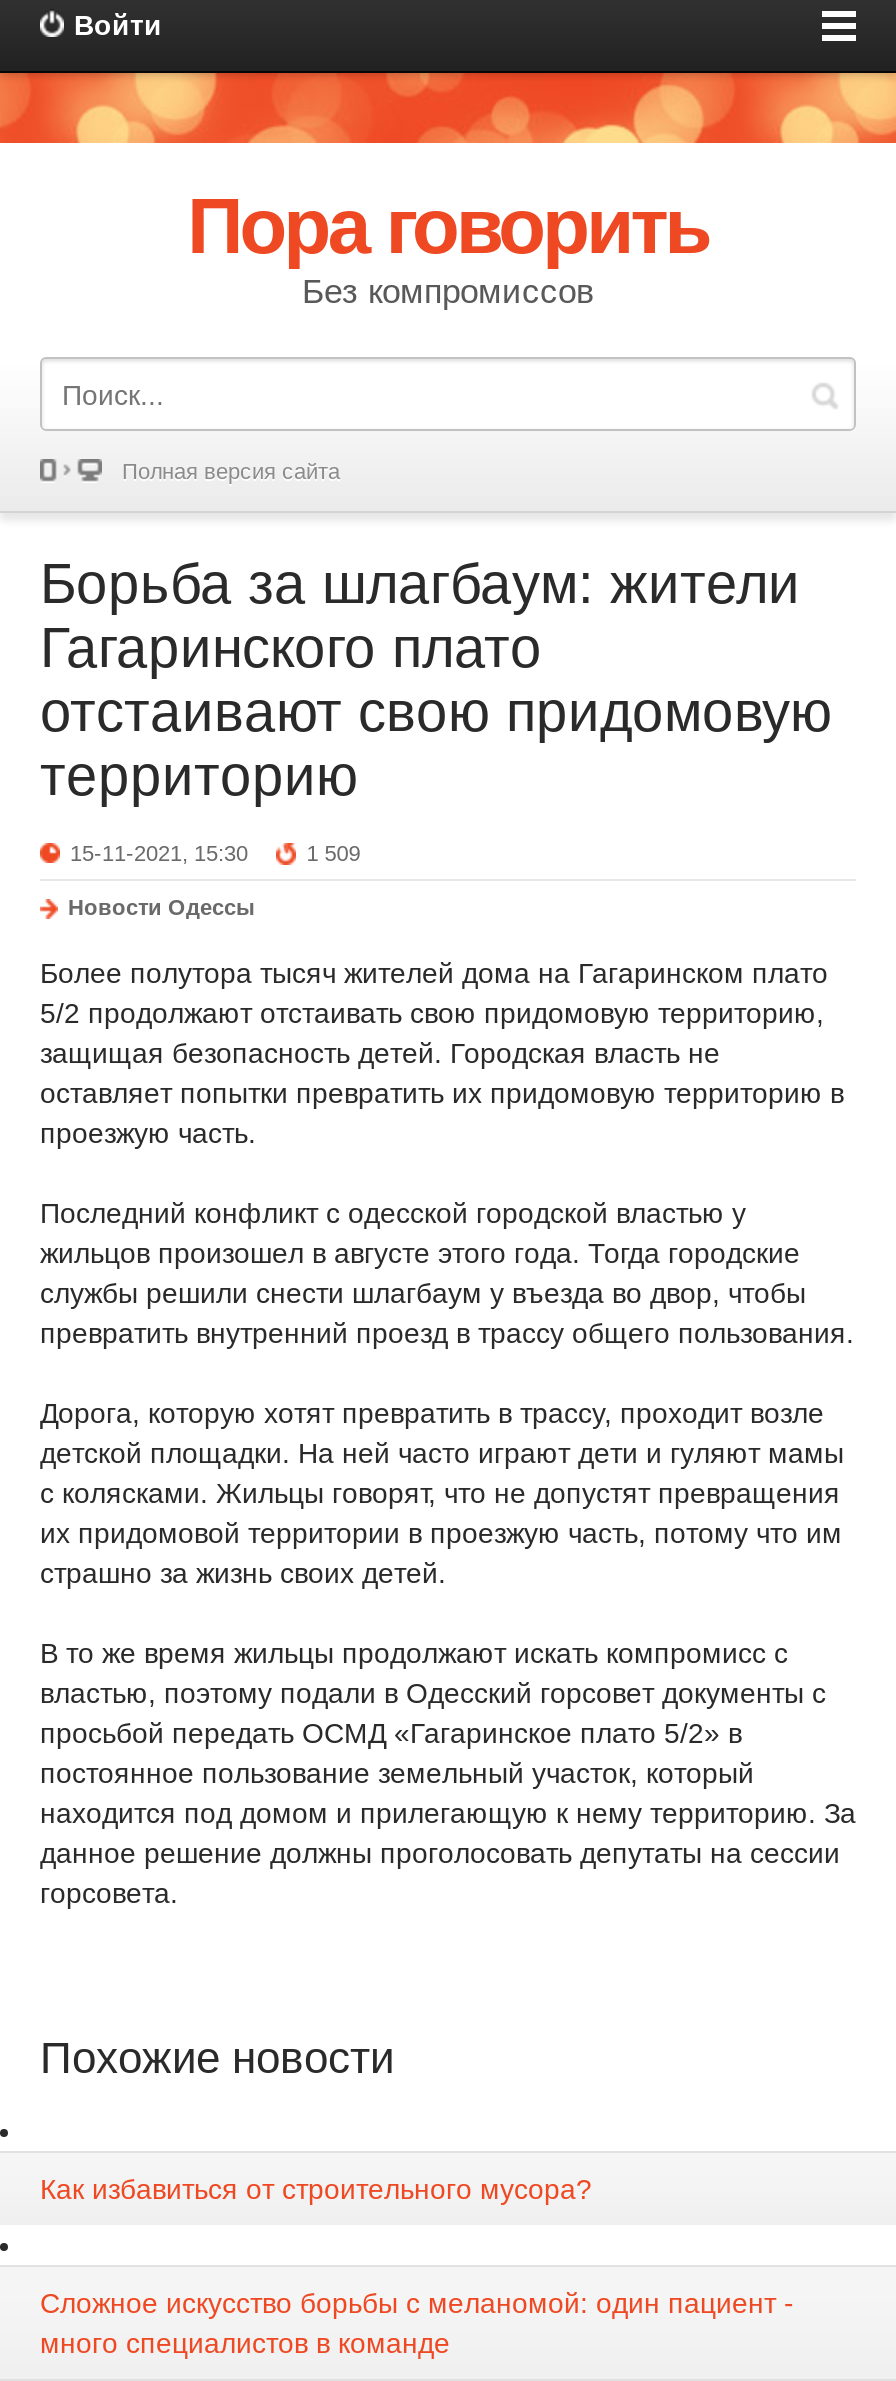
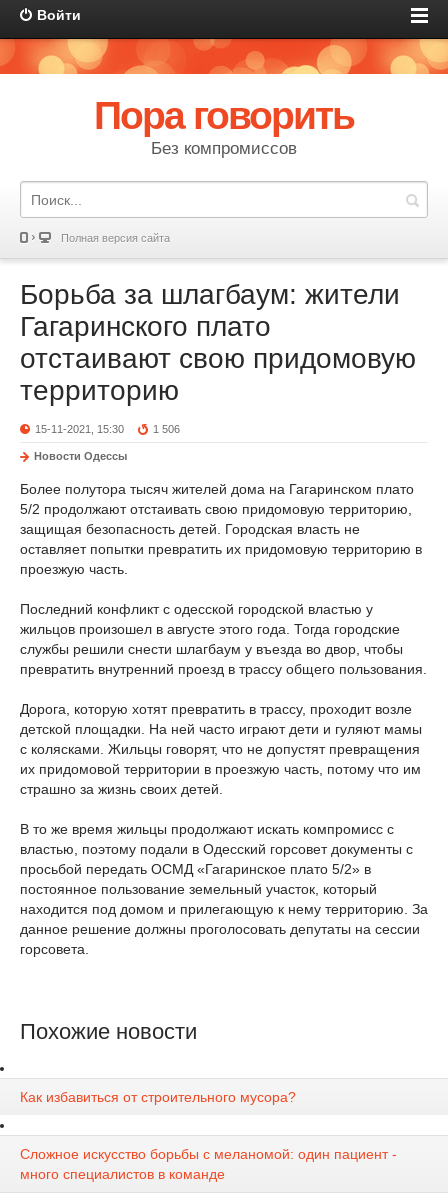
- 1 509
+ 1 506
